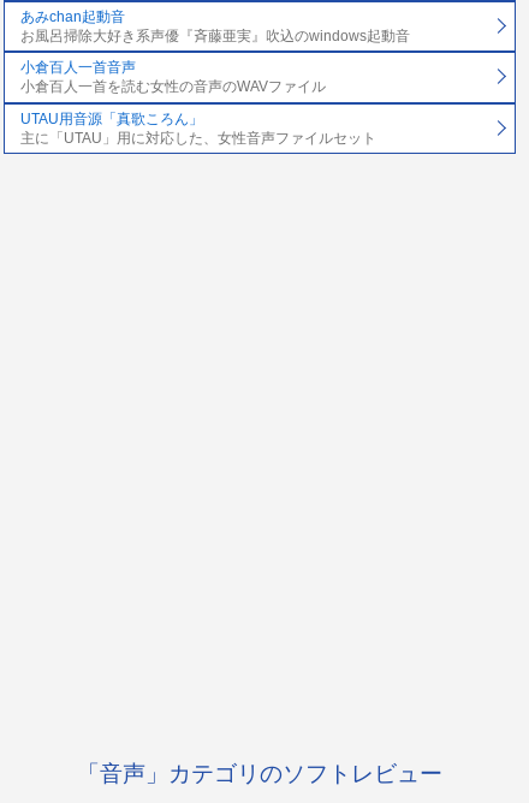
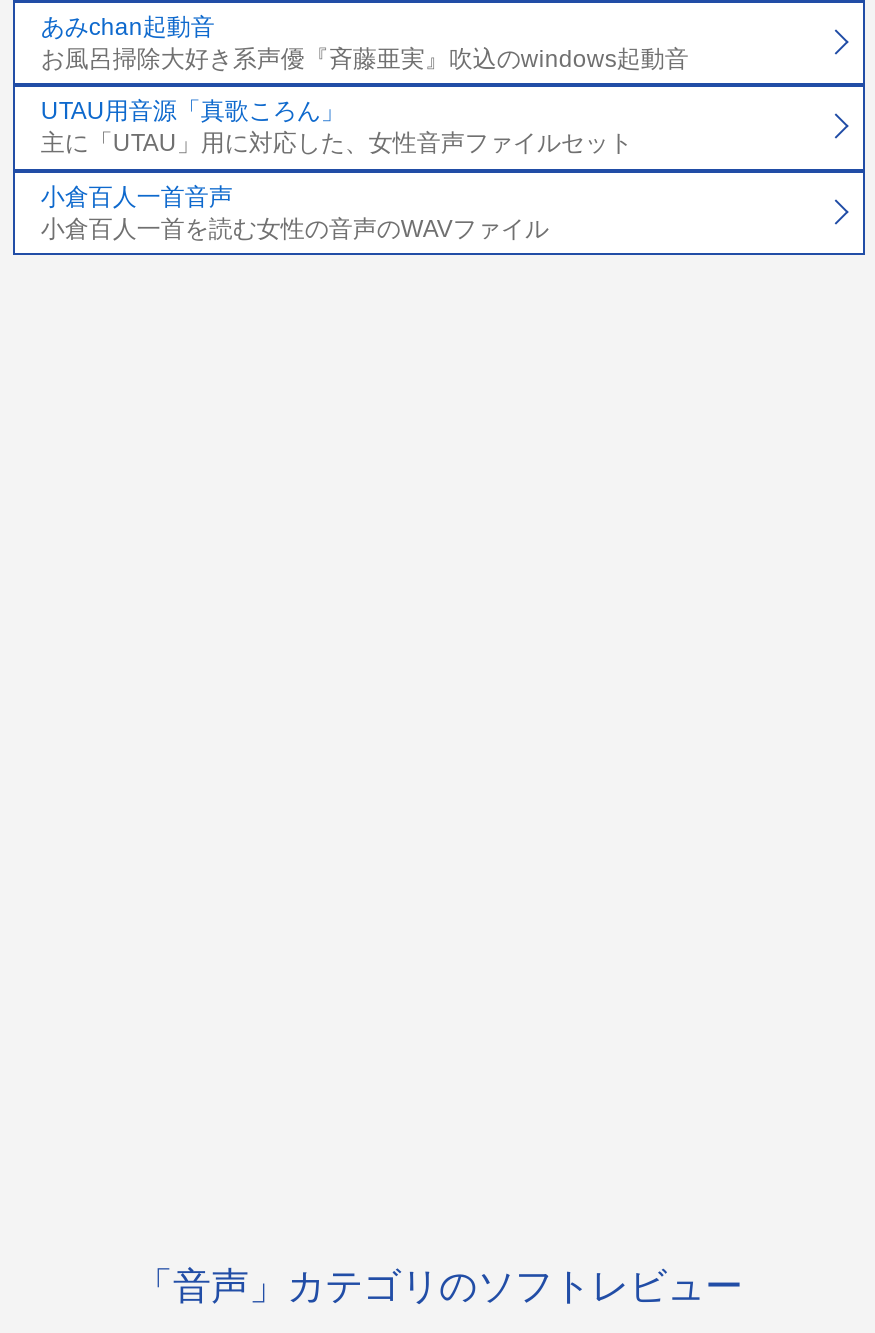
moved down: 小倉百人一首音声 | 小倉百人一首を読む女性の音声のWAVファイル

moved up: UTAU用音源「真歌ころん」 | 主に「UTAU」用に対応した、女性音声ファイルセット
